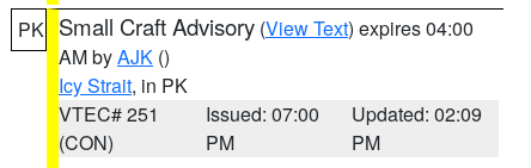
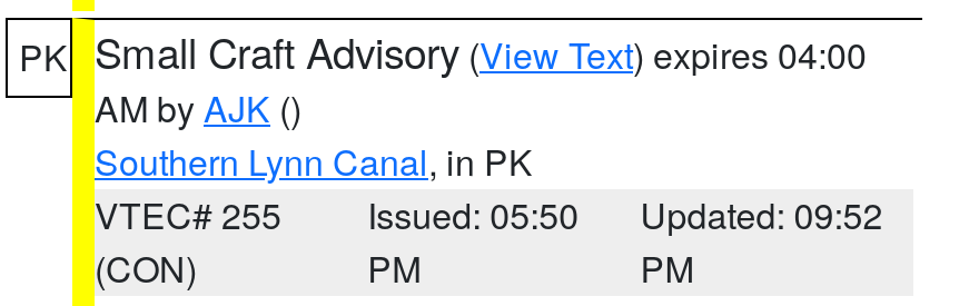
- Icy Strait, in PK
- VTEC# 251
+ Southern Lynn Canal, in PK
+ VTEC# 255

- Issued: 07:00
+ Issued: 05:50

- Updated: 02:09
+ Updated: 09:52
